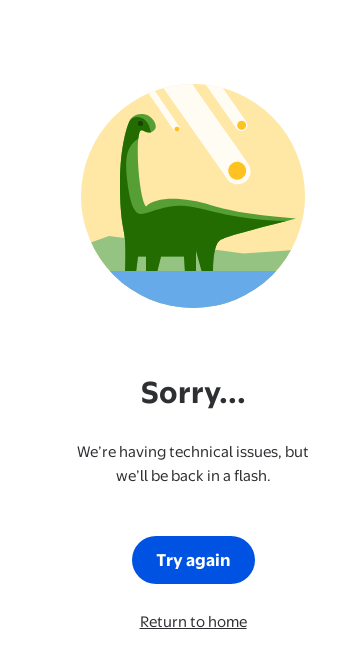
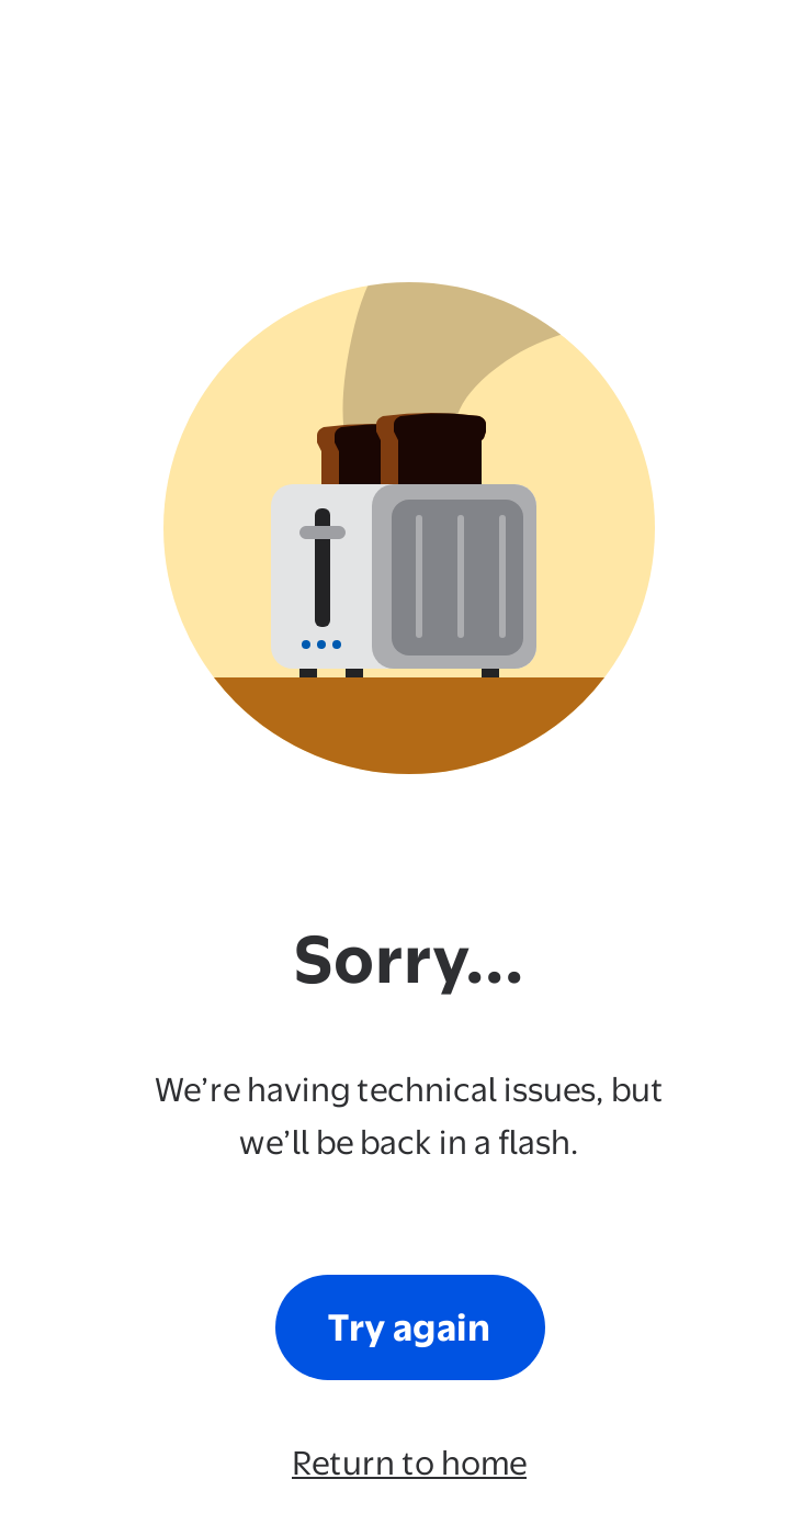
- [image]
+ [image]
